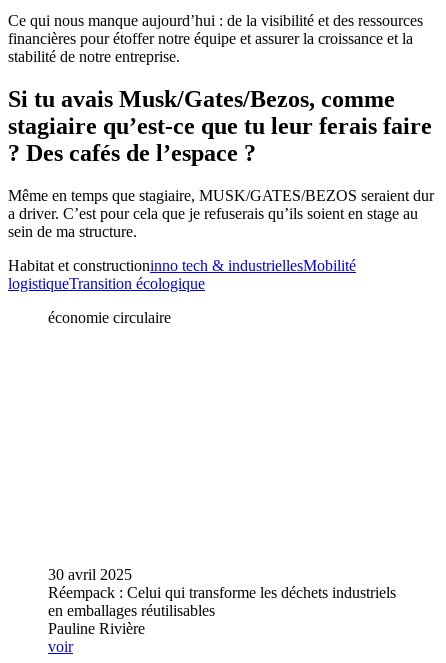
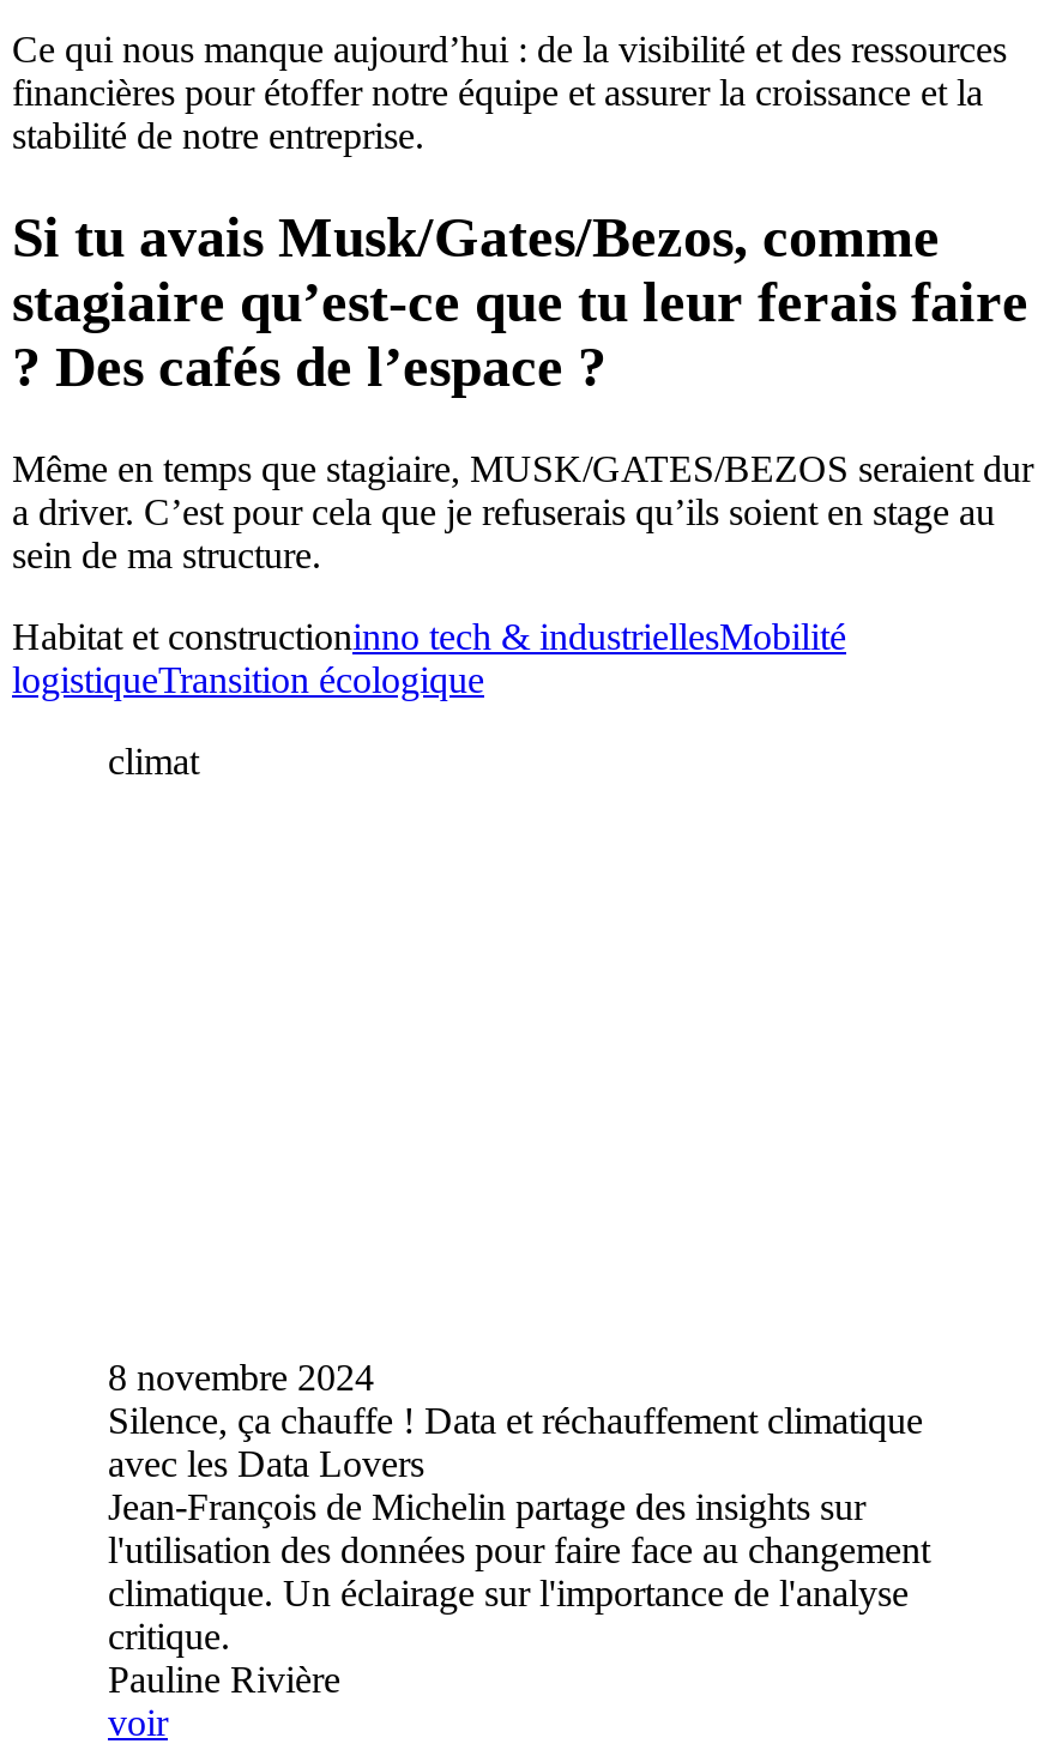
- économie circulaire
+ climat

- 30 avril 2025
- Réempack : Celui qui transforme les déchets industriels
- en emballages réutilisables
+ 8 novembre 2024
+ Silence, ça chauffe ! Data et réchauffement climatique
+ avec les Data Lovers
+ Jean-François de Michelin partage des insights sur
+ l'utilisation des données pour faire face au changement
+ climatique. Un éclairage sur l'importance de l'analyse
+ critique.
